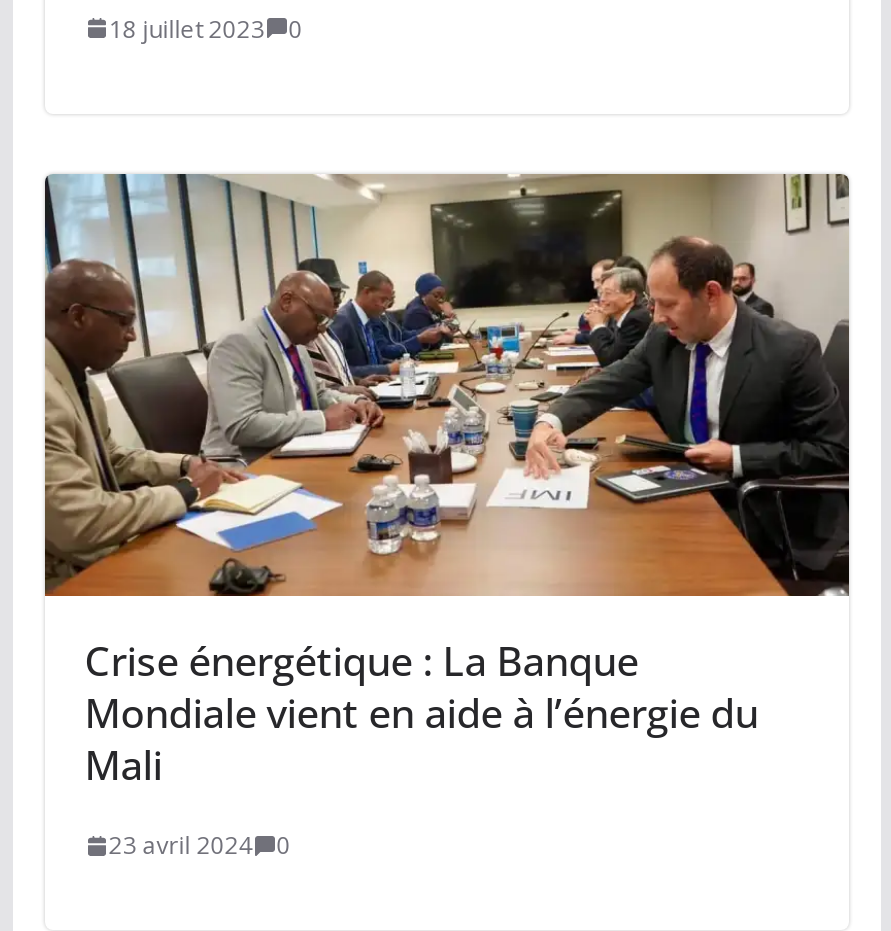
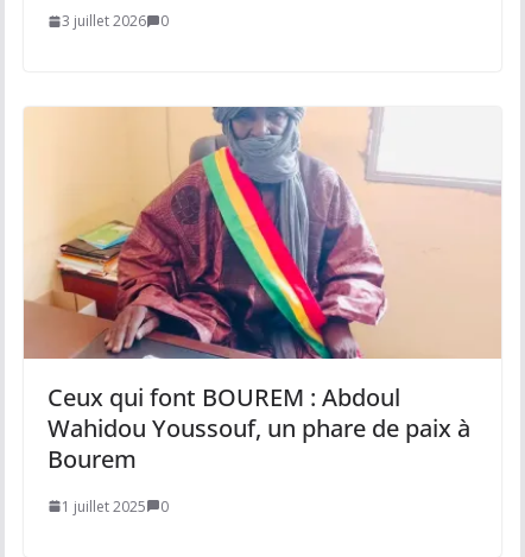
- 18 juillet 2023 0
+ 3 juillet 2026 0

- [image]
- Crise énergétique : La Banque
- Mondiale vient en aide à l’énergie du
- Mali
+ [image]
+ Ceux qui font BOUREM : Abdoul
+ Wahidou Youssouf, un phare de paix à
+ Bourem

- 23 avril 2024 0
+ 1 juillet 2025 0
